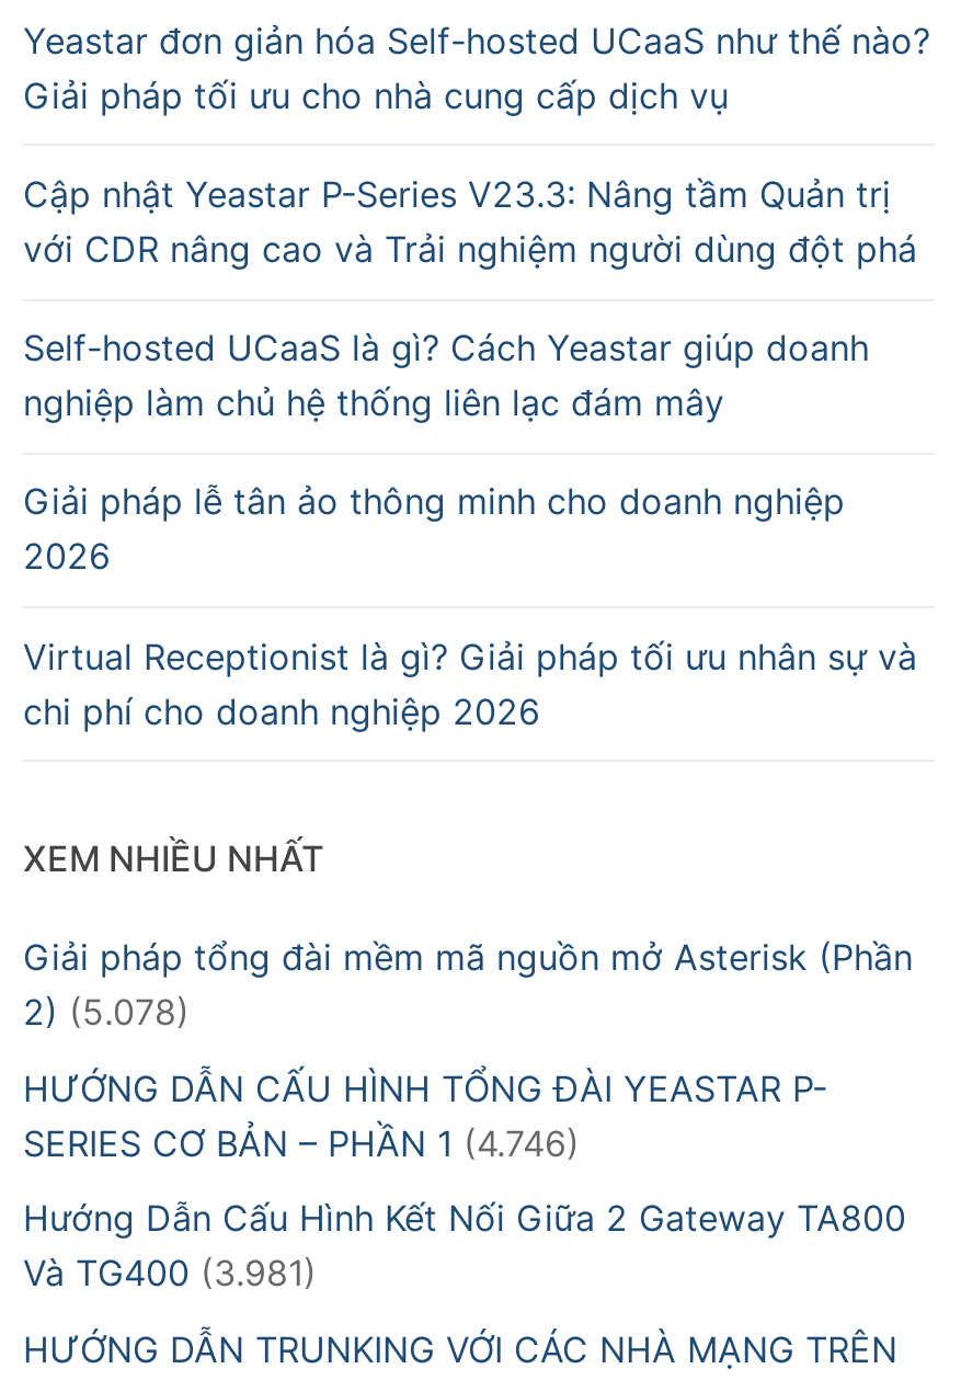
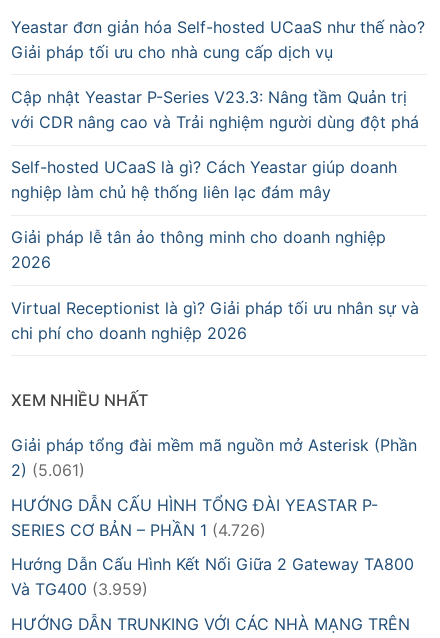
- 2) (5.078)
+ 2) (5.061)

- SERIES CƠ BẢN – PHẦN 1 (4.746)
+ SERIES CƠ BẢN – PHẦN 1 (4.726)

- Và TG400 (3.981)
+ Và TG400 (3.959)
